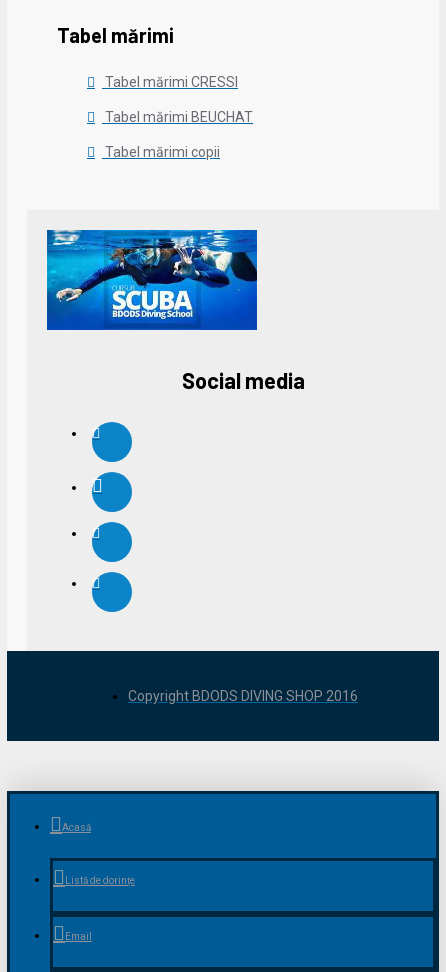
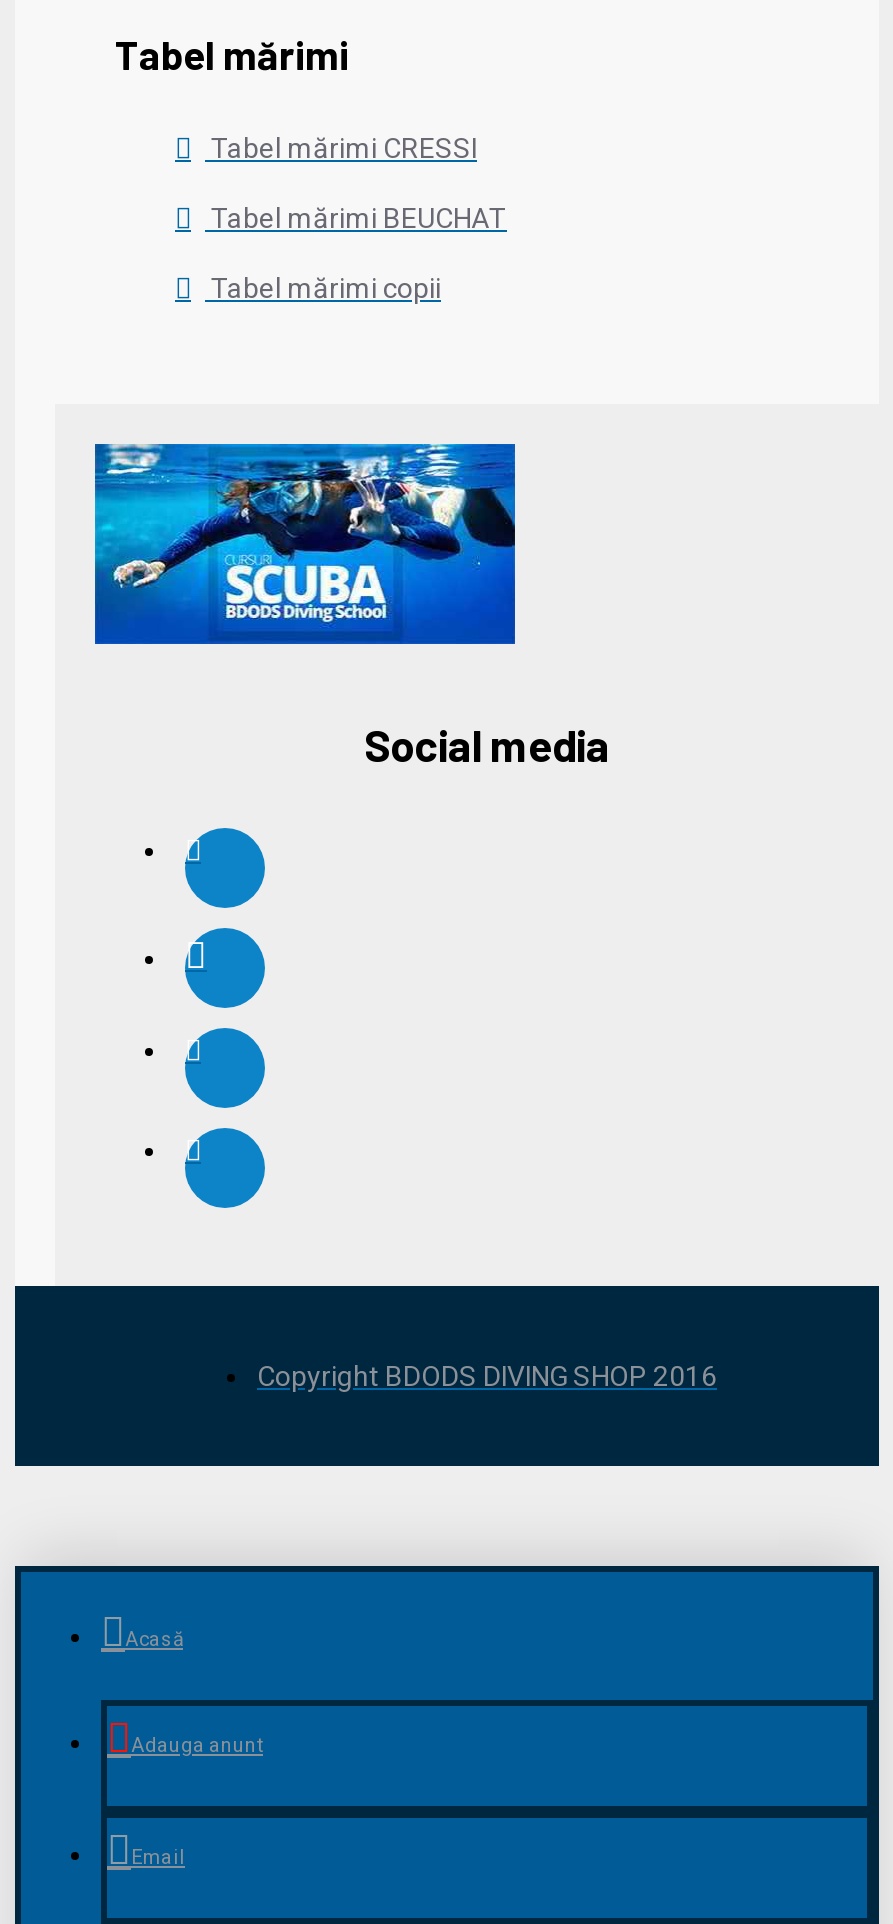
- Listă de dorințe
+ Adauga anunt
